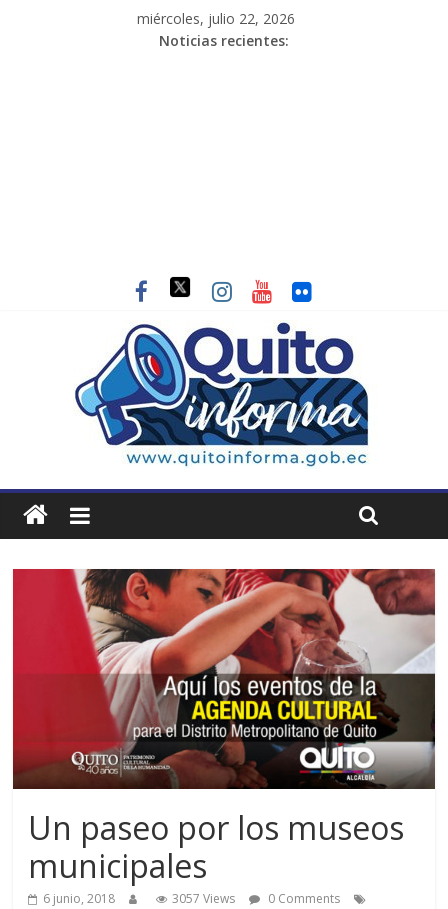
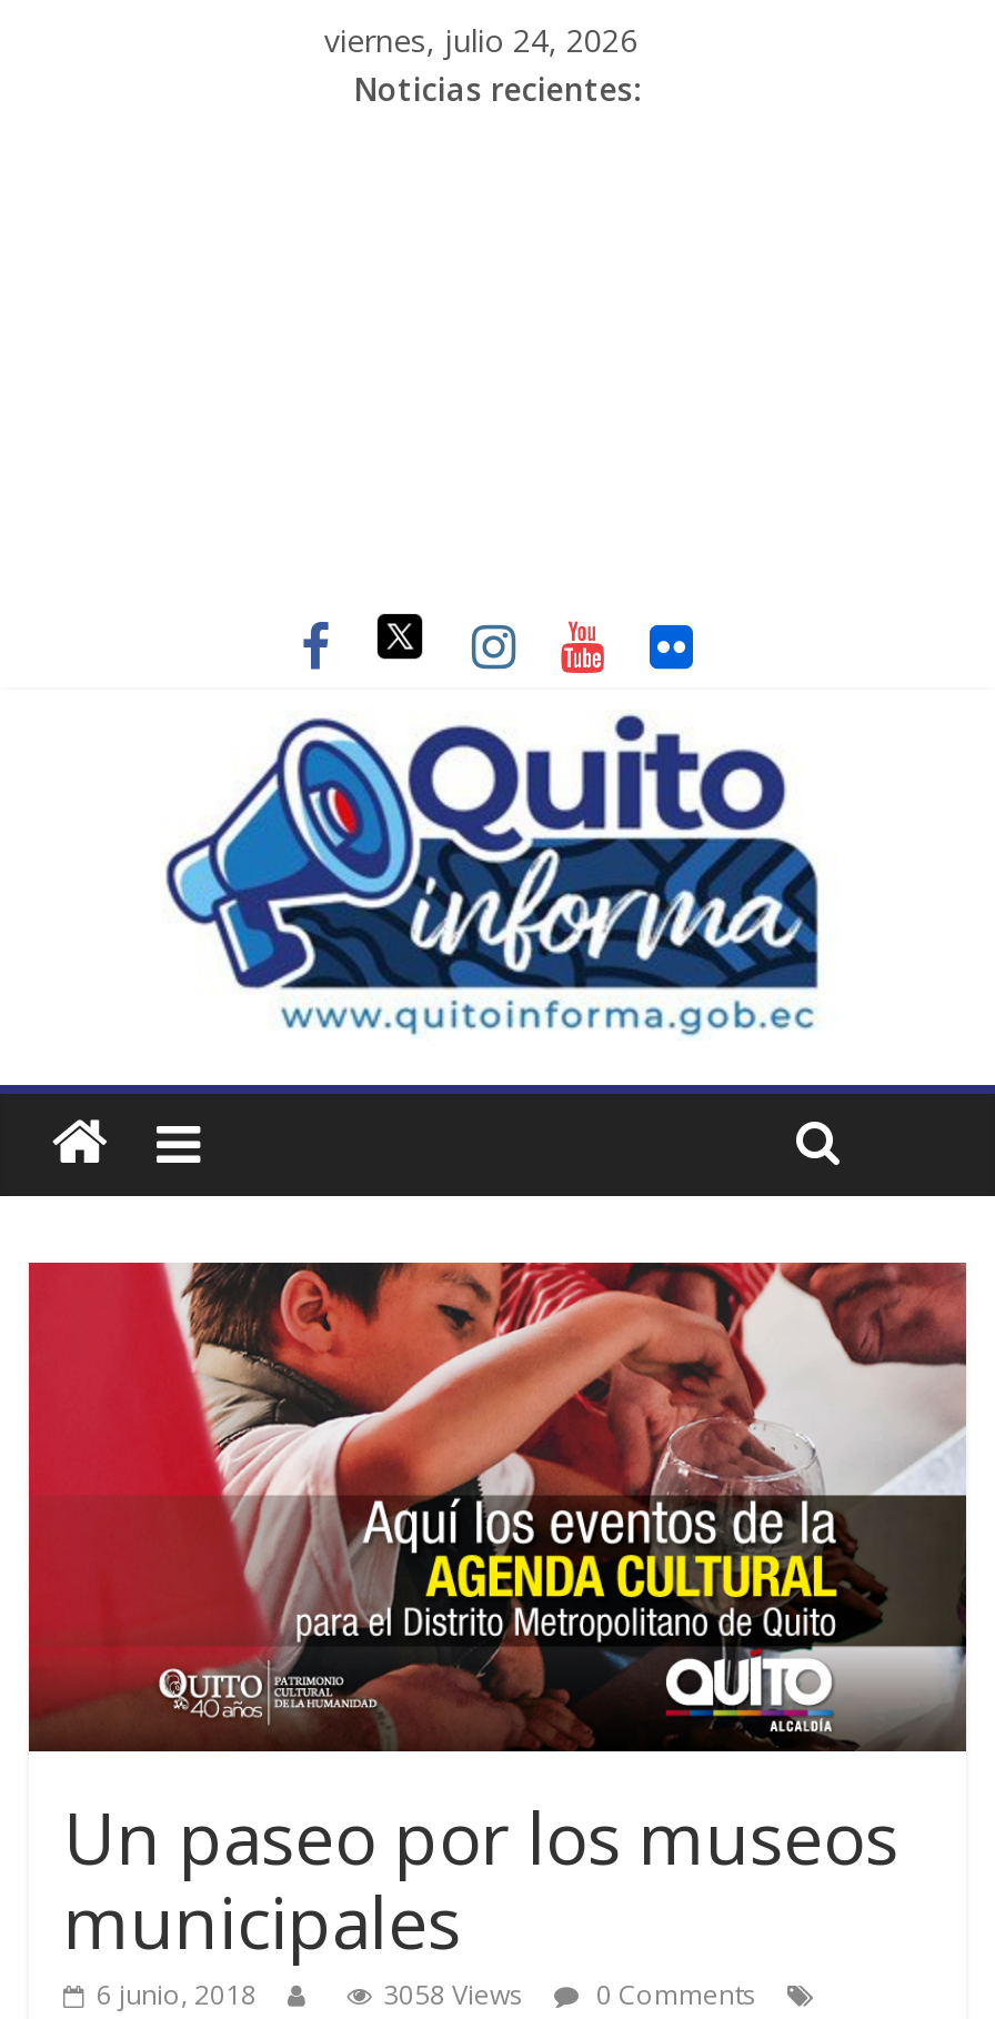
- miércoles, julio 22, 2026
+ viernes, julio 24, 2026

- 3057 Views 0 Comments
+ 3058 Views 0 Comments
